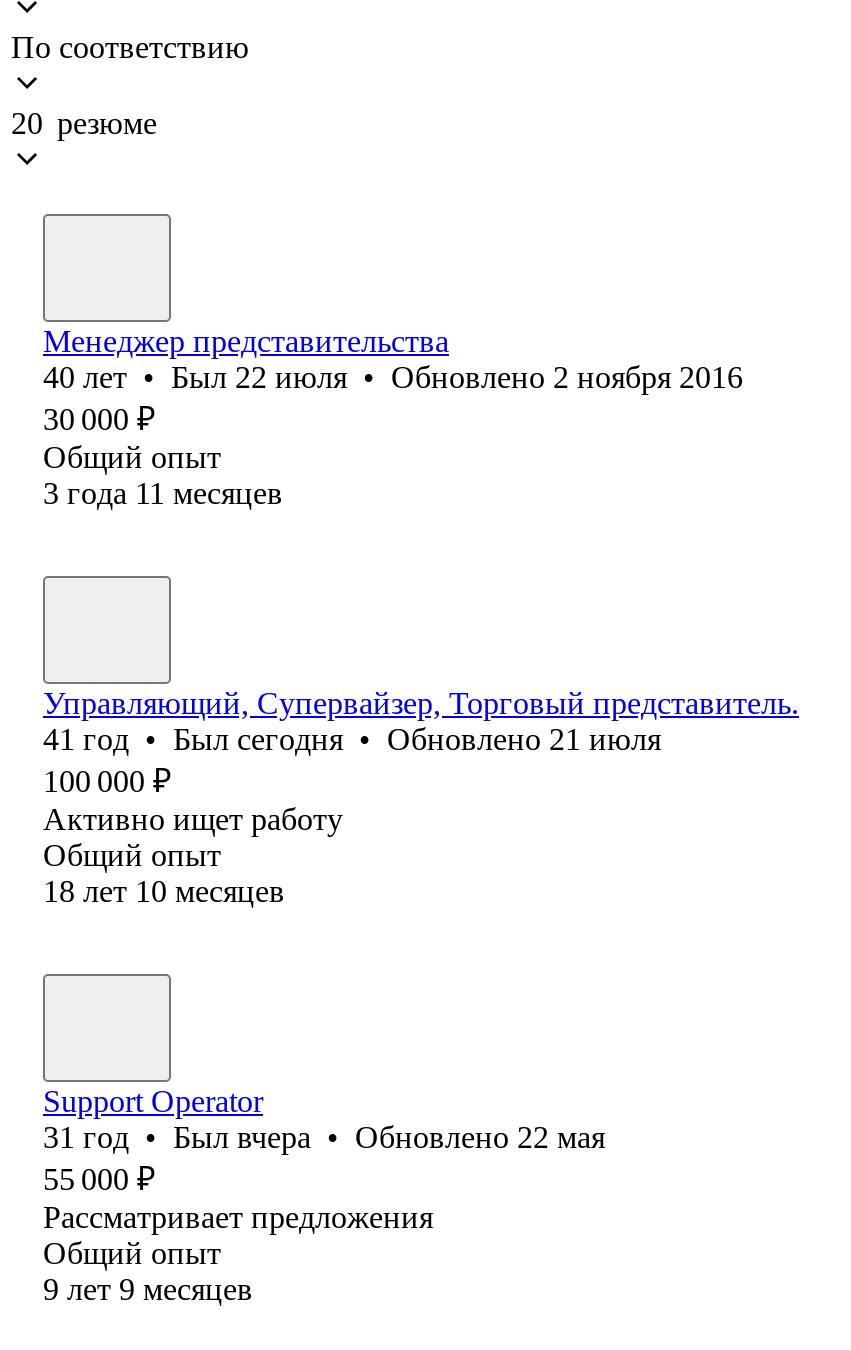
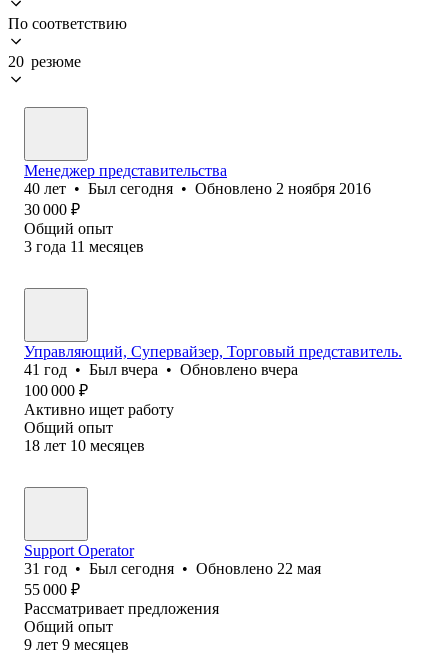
- 40 лет • Был 22 июля • Обновлено 2 ноября 2016
+ 40 лет • Был сегодня • Обновлено 2 ноября 2016

- 41 год • Был сегодня • Обновлено 21 июля
+ 41 год • Был вчера • Обновлено вчера

- 31 год • Был вчера • Обновлено 22 мая
+ 31 год • Был сегодня • Обновлено 22 мая
